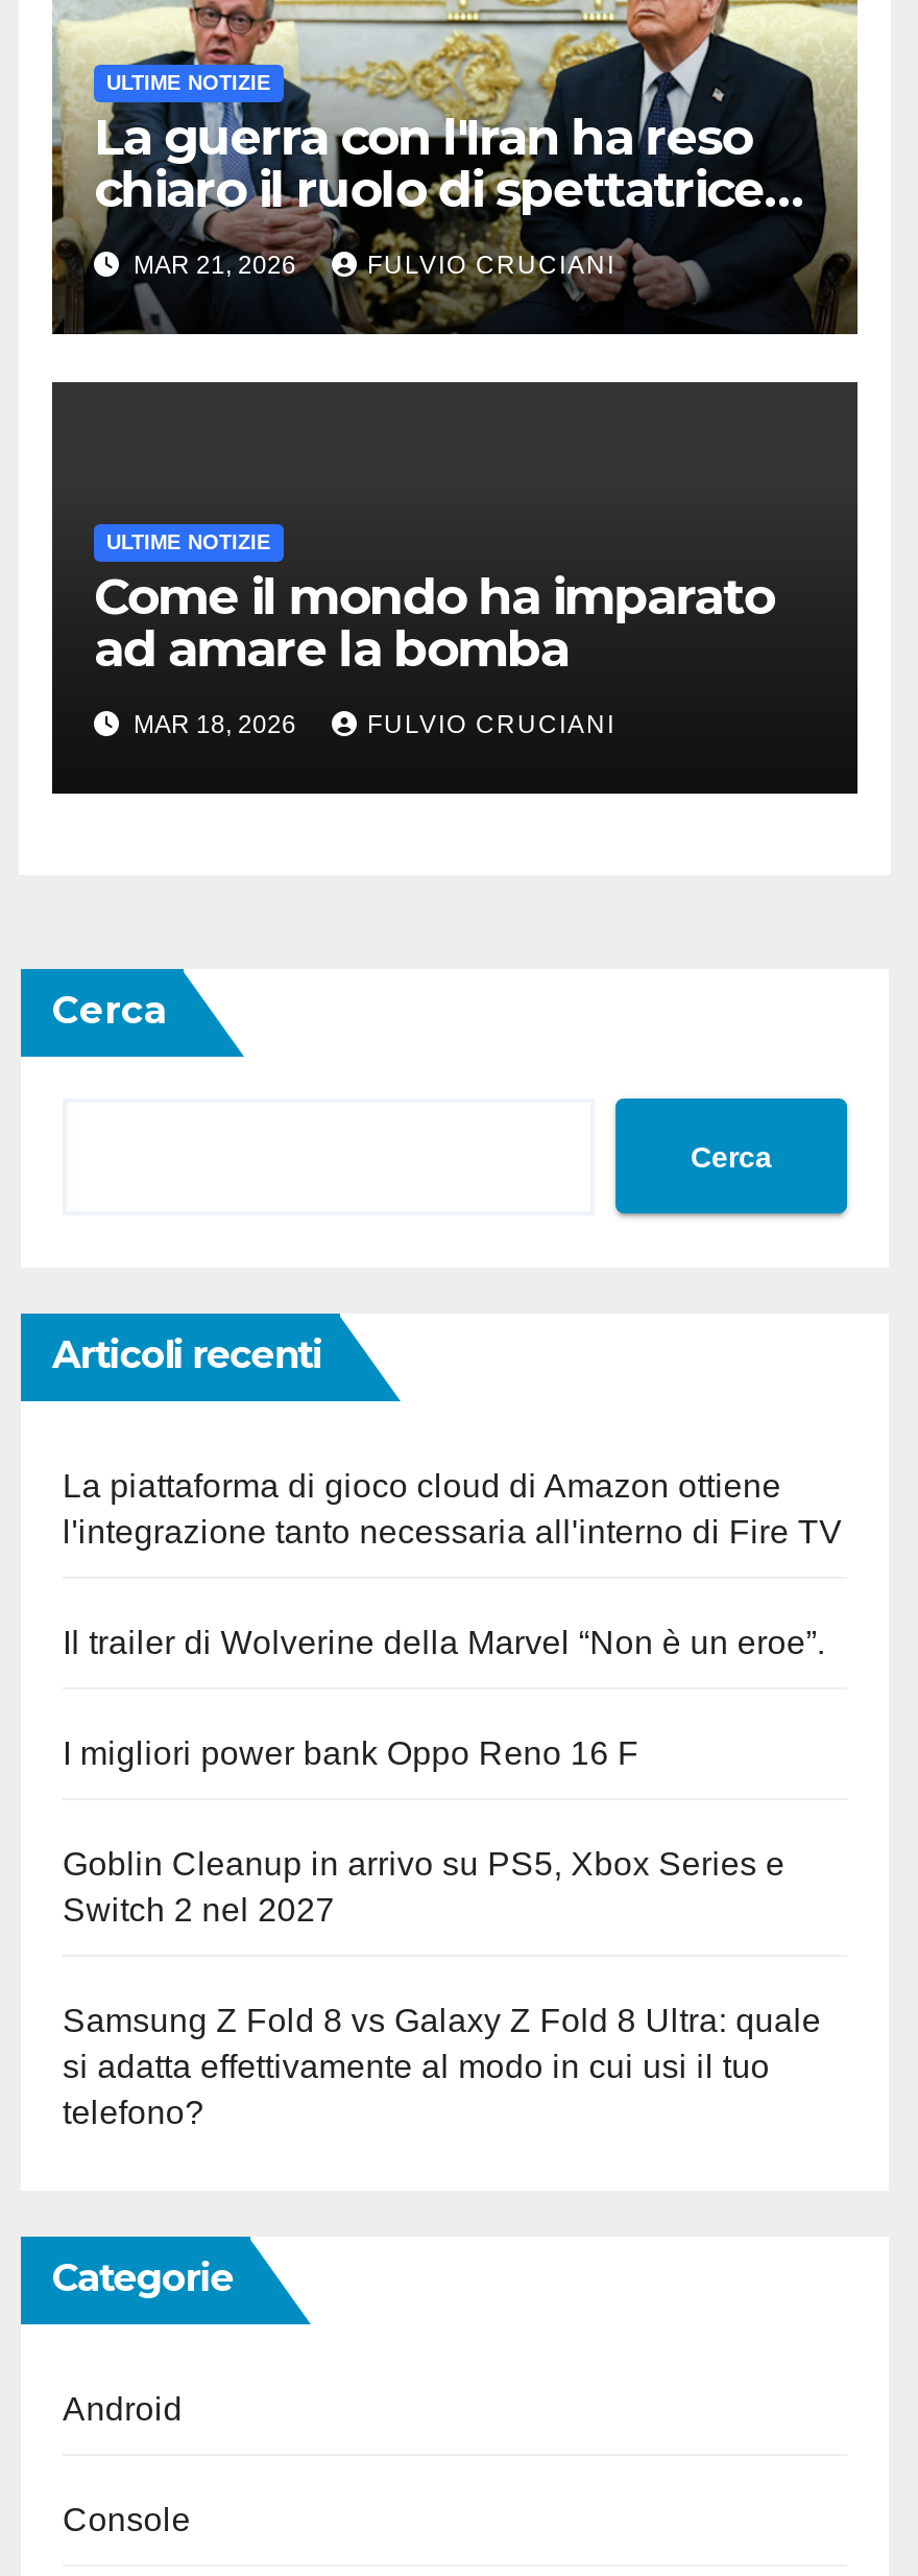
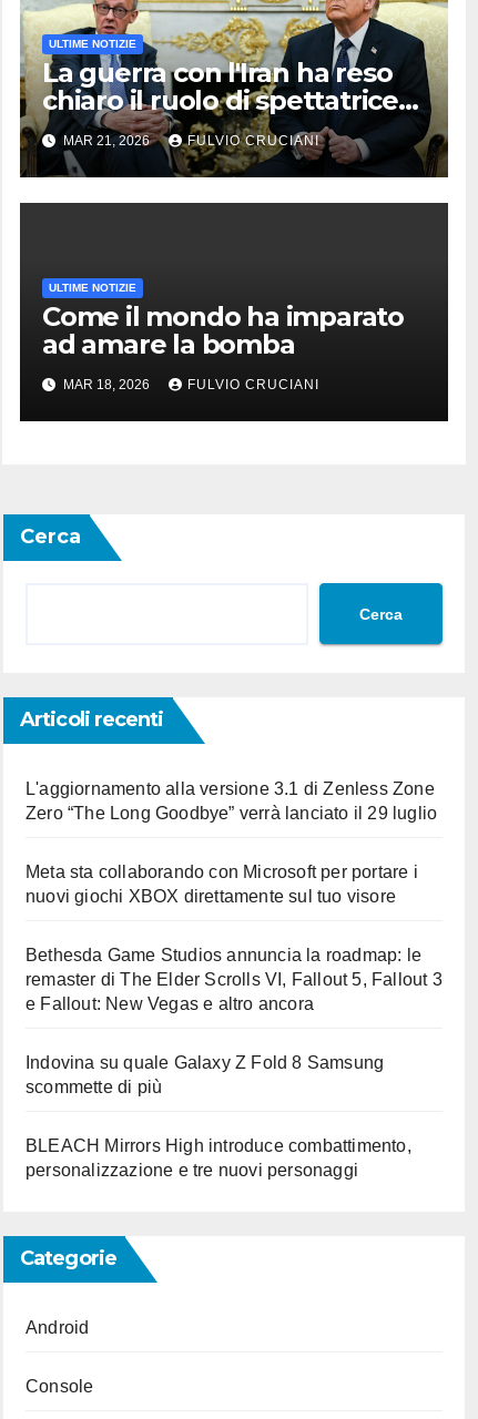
- La piattaforma di gioco cloud di Amazon ottiene
- l'integrazione tanto necessaria all'interno di Fire TV
+ L'aggiornamento alla versione 3.1 di Zenless Zone
+ Zero “The Long Goodbye” verrà lanciato il 29 luglio

- Il trailer di Wolverine della Marvel “Non è un eroe”.
+ Meta sta collaborando con Microsoft per portare i
+ nuovi giochi XBOX direttamente sul tuo visore

- I migliori power bank Oppo Reno 16 F
+ Bethesda Game Studios annuncia la roadmap: le
+ remaster di The Elder Scrolls VI, Fallout 5, Fallout 3
+ e Fallout: New Vegas e altro ancora

- Goblin Cleanup in arrivo su PS5, Xbox Series e
- Switch 2 nel 2027
+ Indovina su quale Galaxy Z Fold 8 Samsung
+ scommette di più

- Samsung Z Fold 8 vs Galaxy Z Fold 8 Ultra: quale
- si adatta effettivamente al modo in cui usi il tuo
- telefono?
+ BLEACH Mirrors High introduce combattimento,
+ personalizzazione e tre nuovi personaggi
